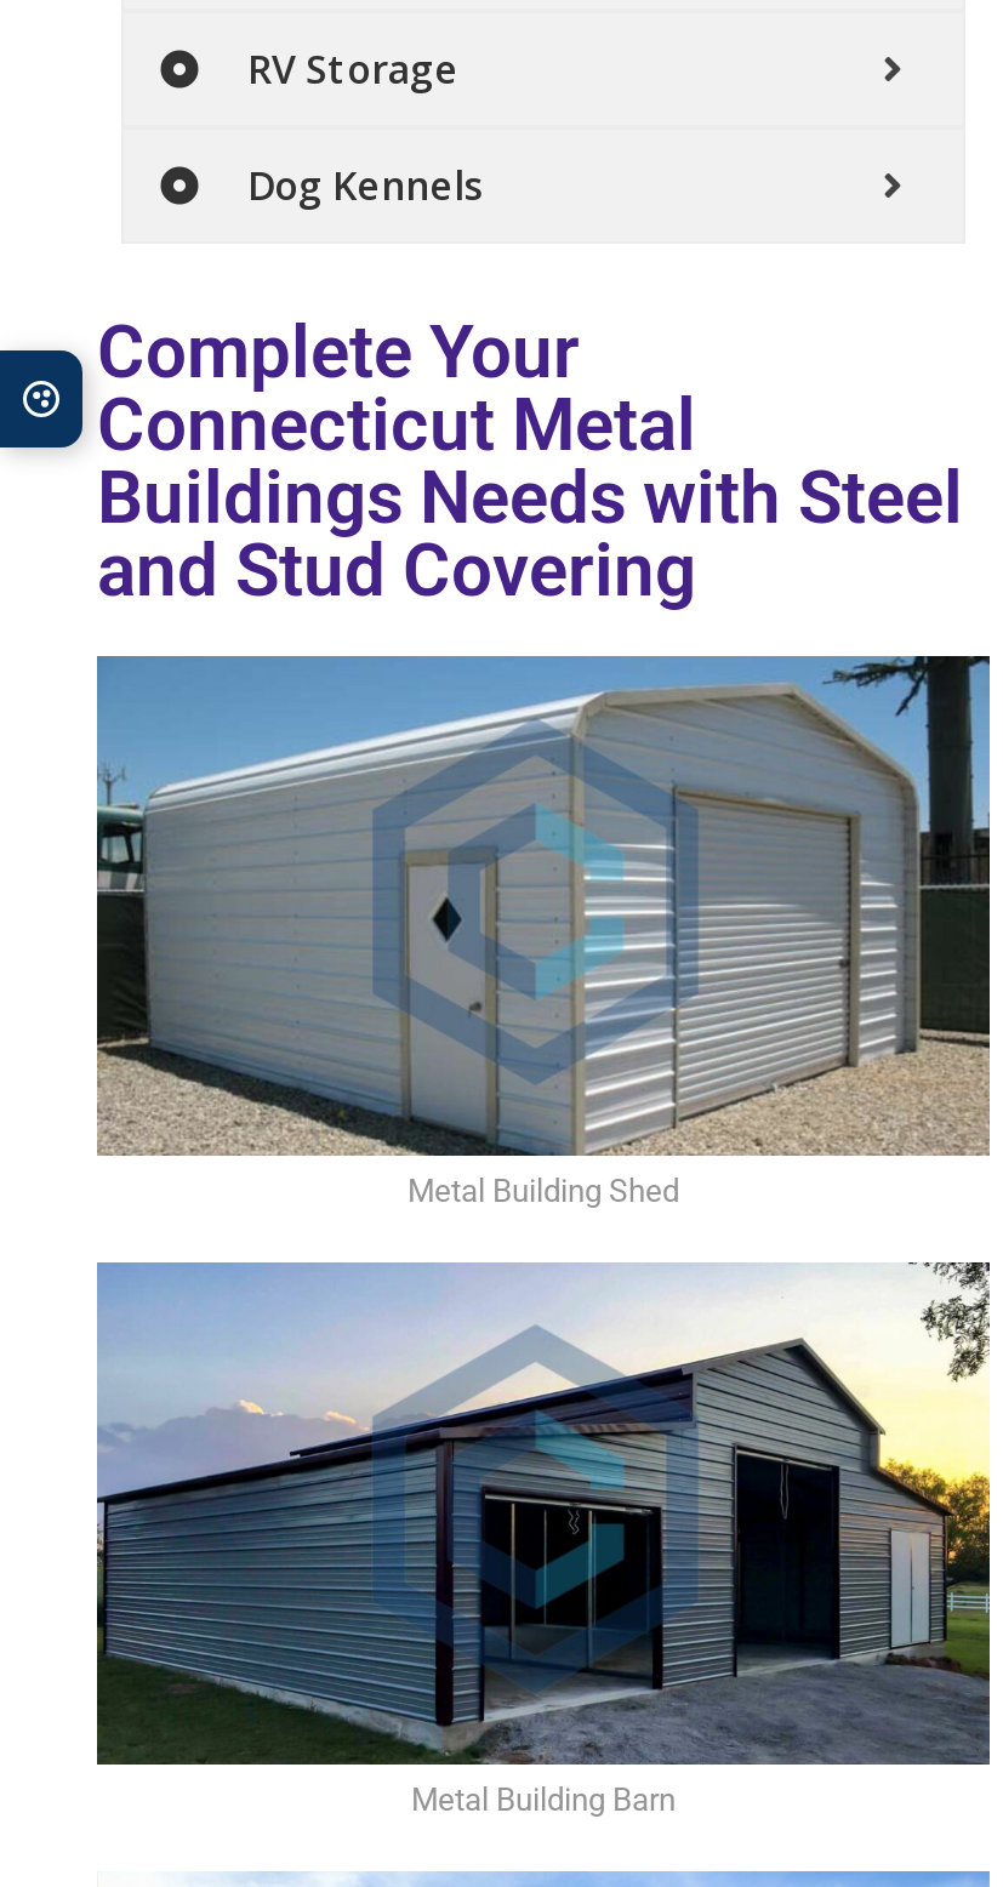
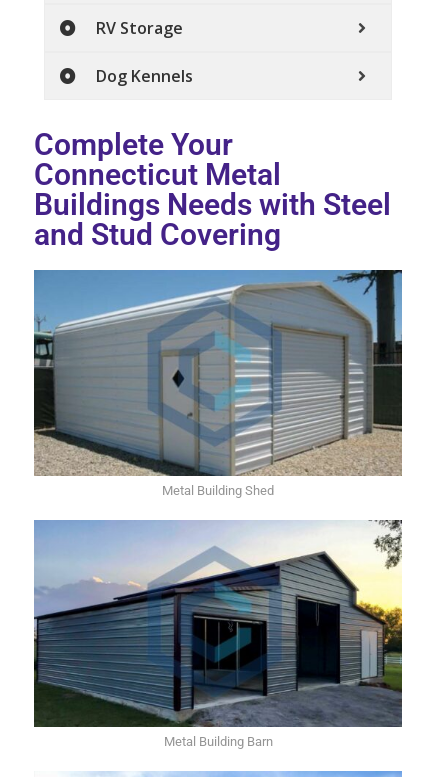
- [image]
